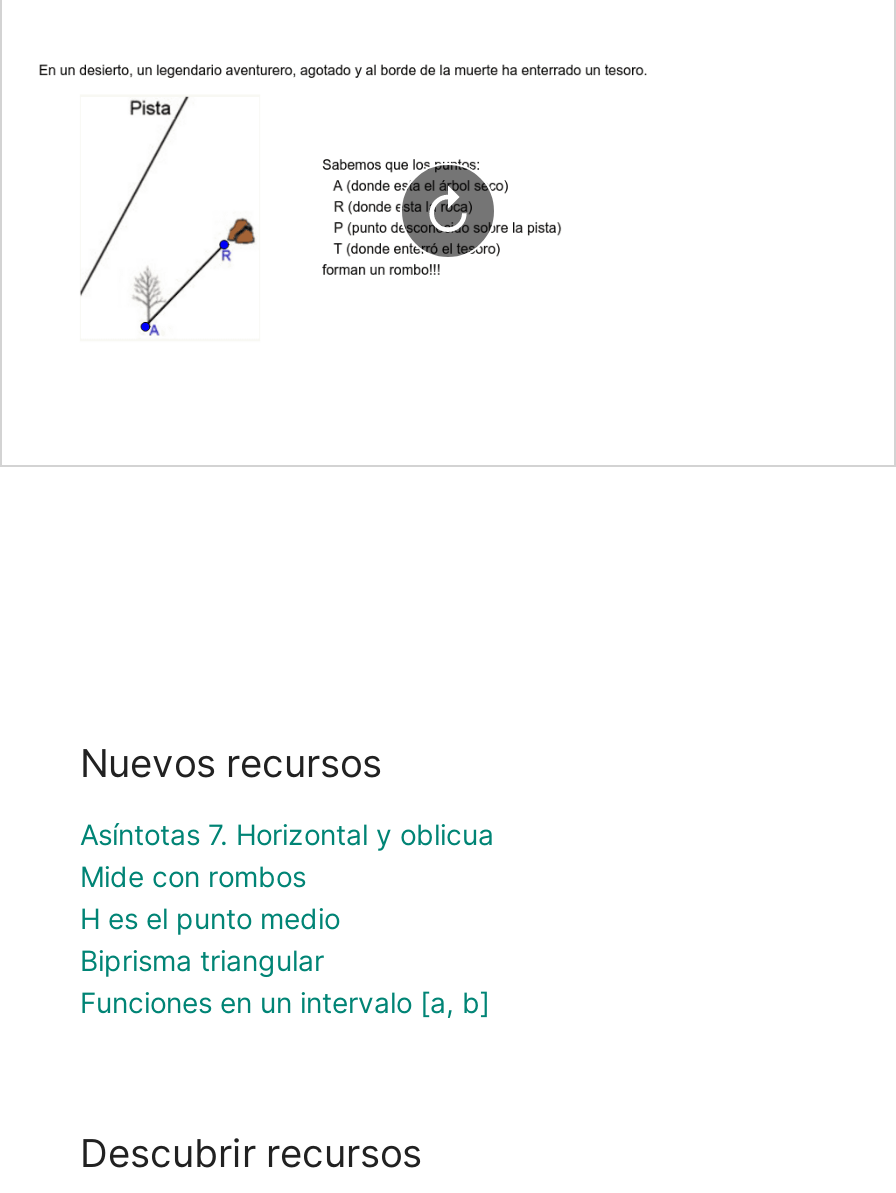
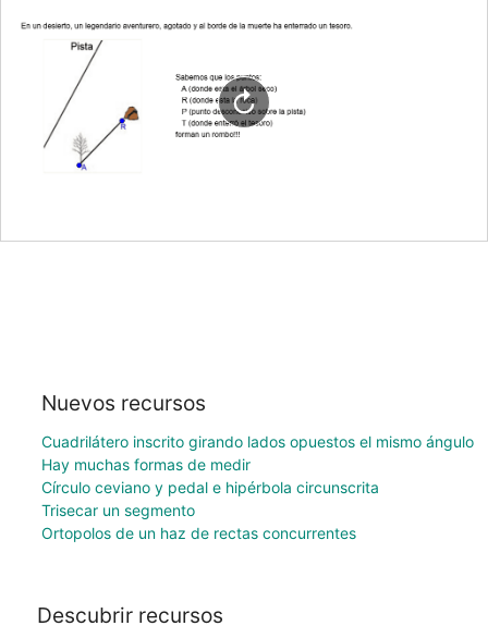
- Asíntotas 7. Horizontal y oblicua
- Mide con rombos
- H es el punto medio
- Biprisma triangular
- Funciones en un intervalo [a, b]
+ Cuadrilátero inscrito girando lados opuestos el mismo ángulo
+ Hay muchas formas de medir
+ Círculo ceviano y pedal e hipérbola circunscrita
+ Trisecar un segmento
+ Ortopolos de un haz de rectas concurrentes
